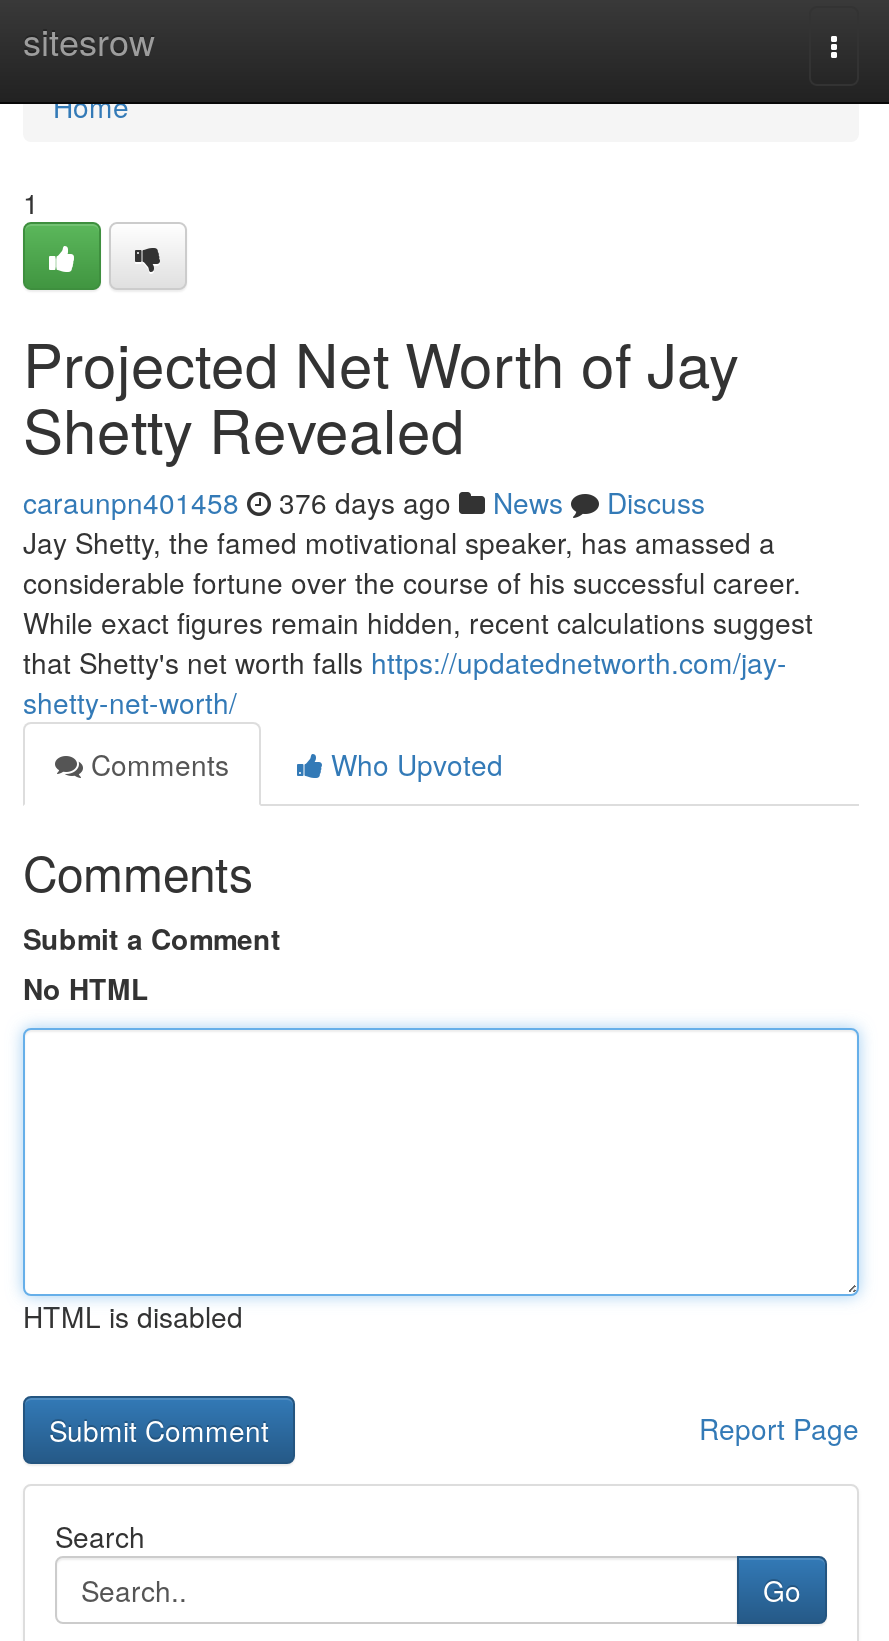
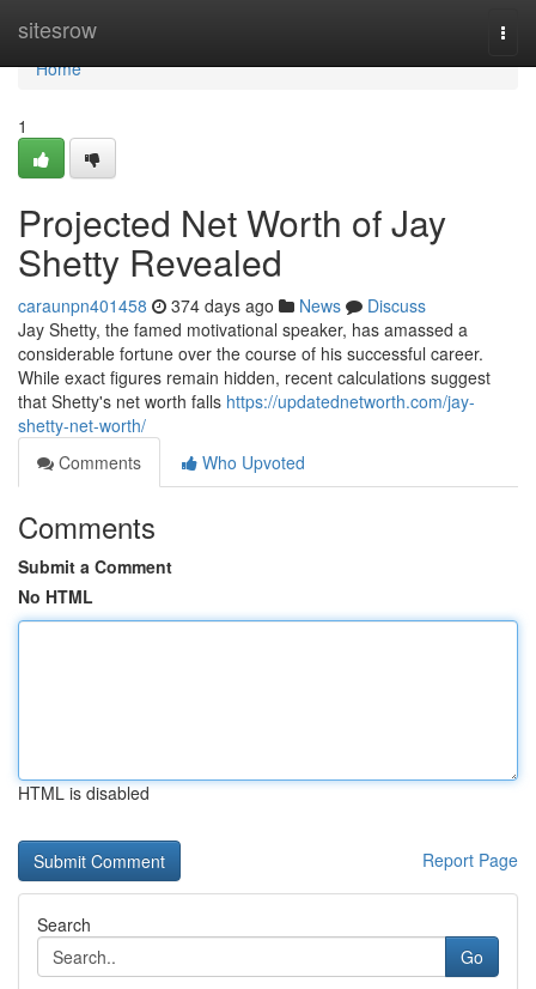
- caraunpn401458 376 days ago News Discuss
+ caraunpn401458 374 days ago News Discuss
